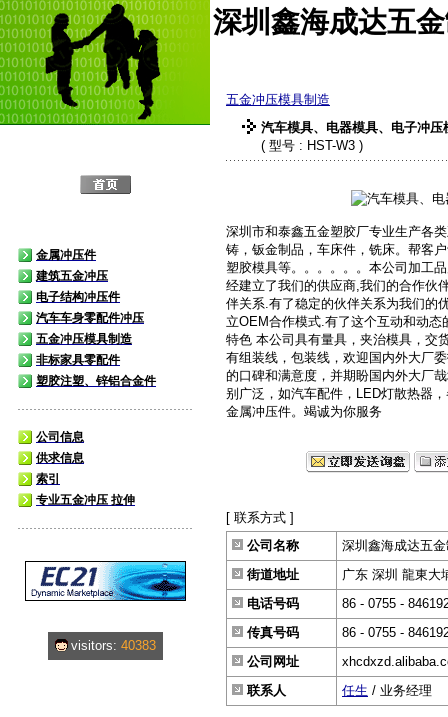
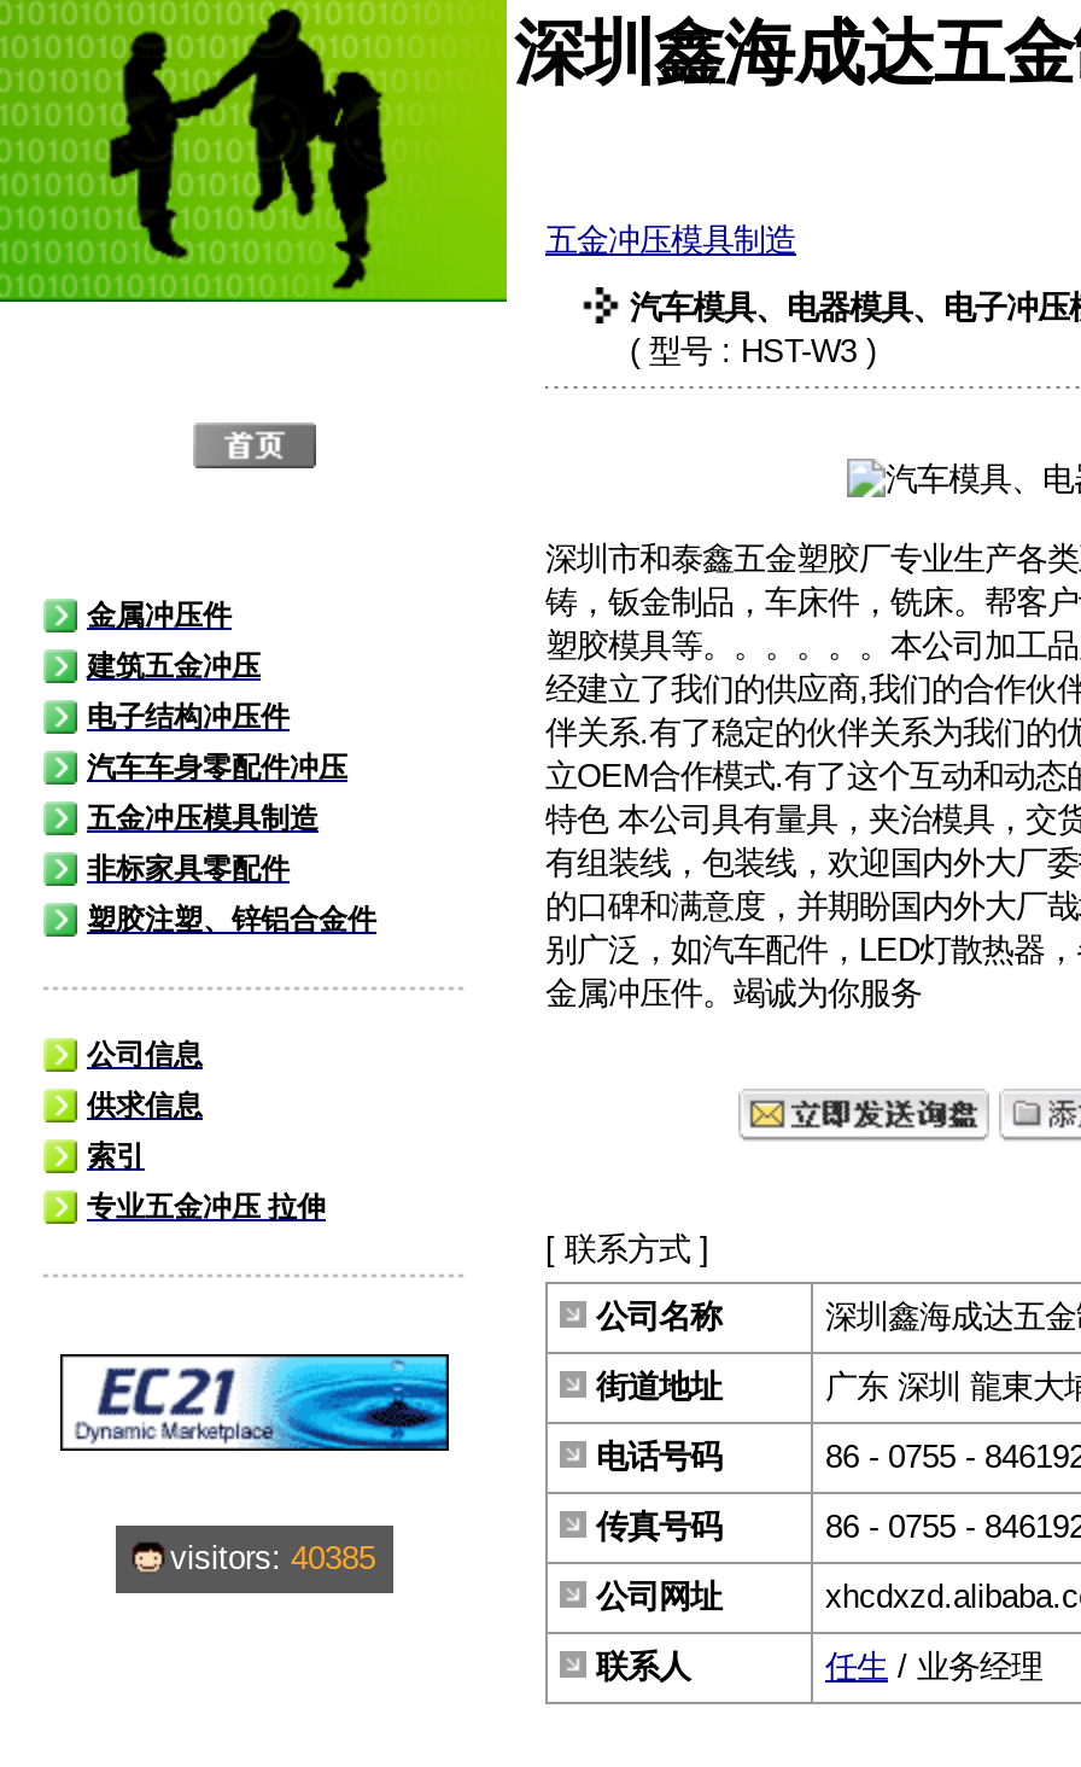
- visitors: 40383
+ visitors: 40385
